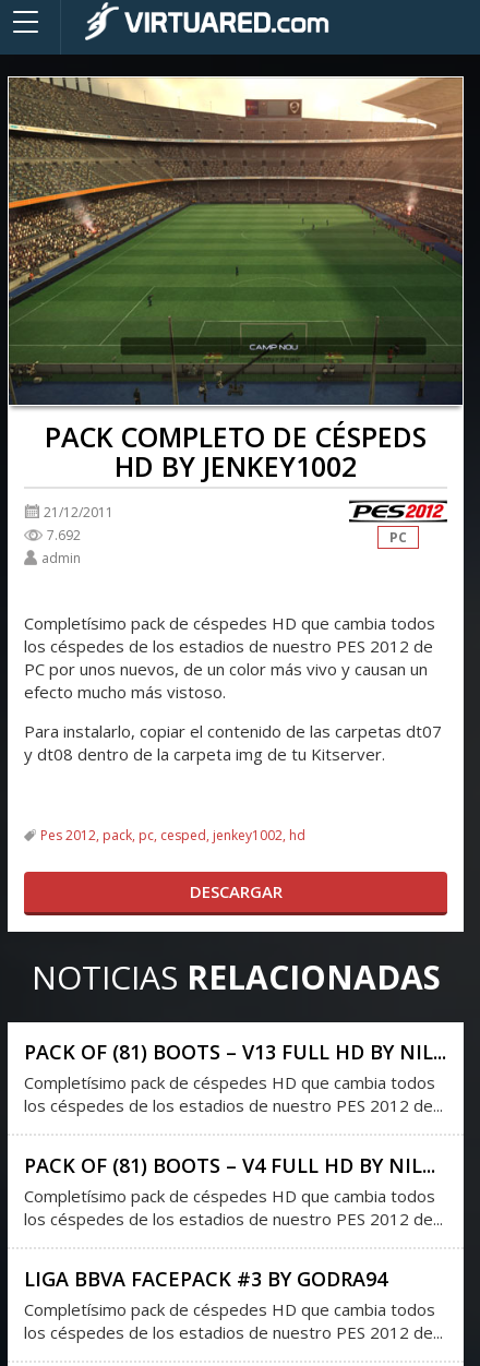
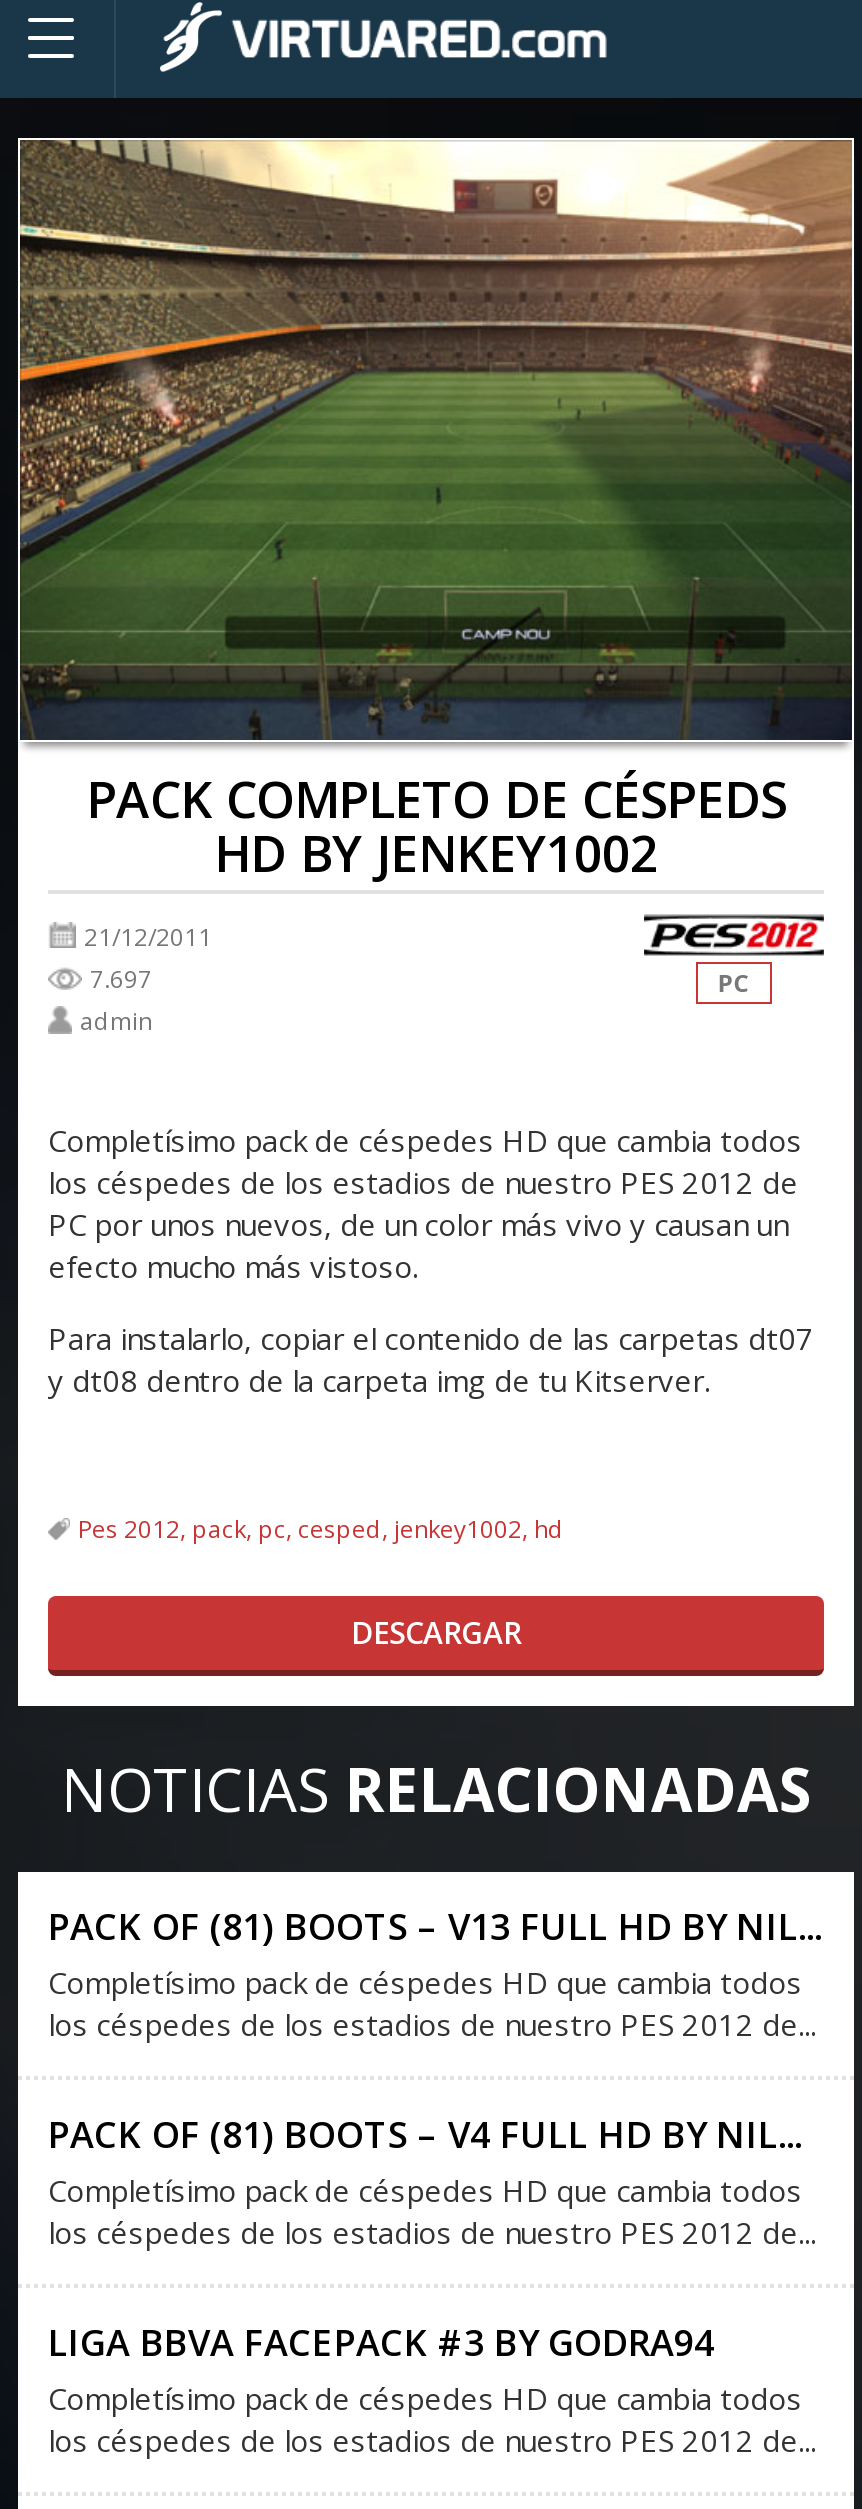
- 7.692
+ 7.697
